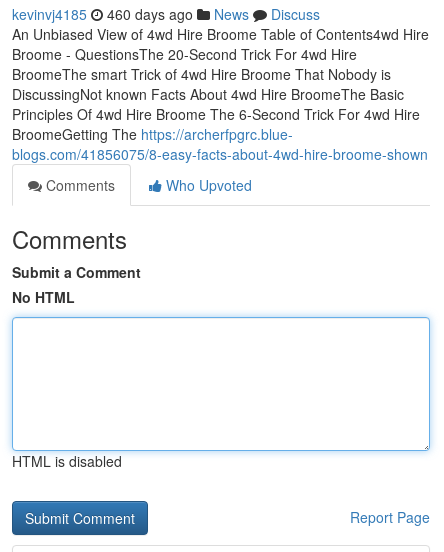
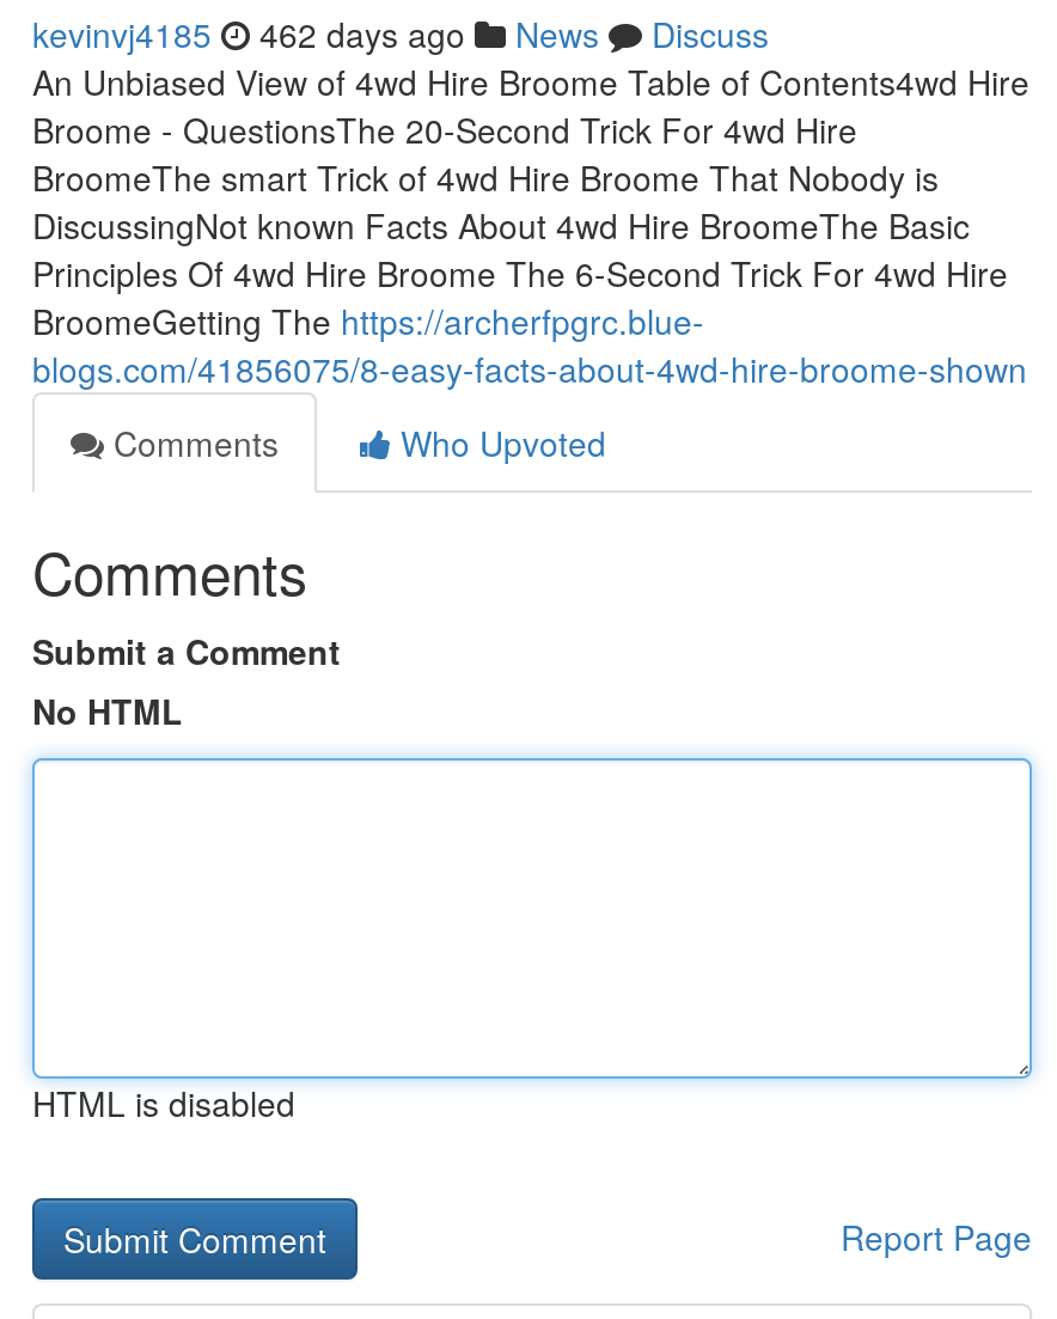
- kevinvj4185 460 days ago News Discuss
+ kevinvj4185 462 days ago News Discuss
